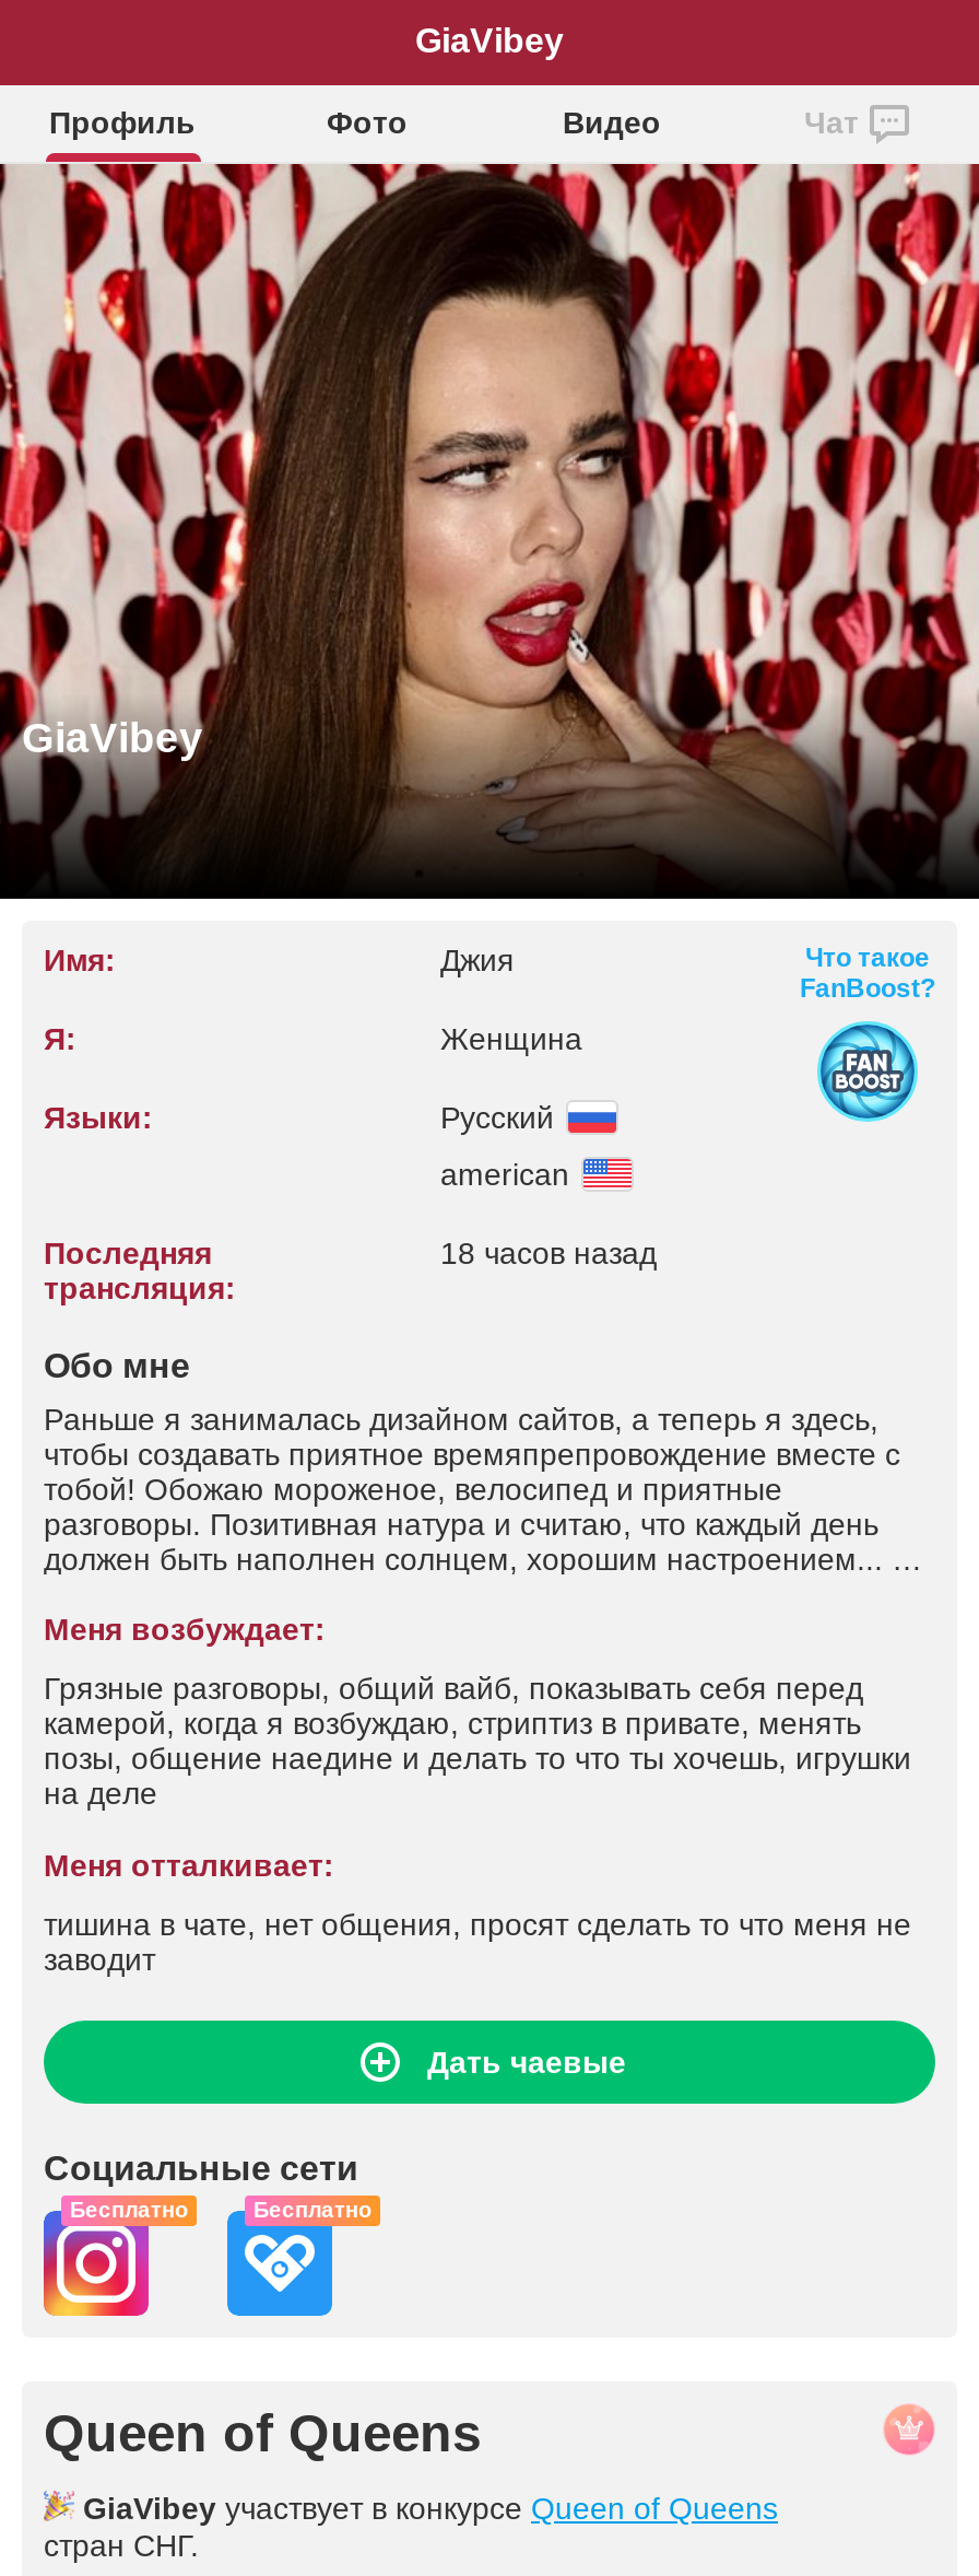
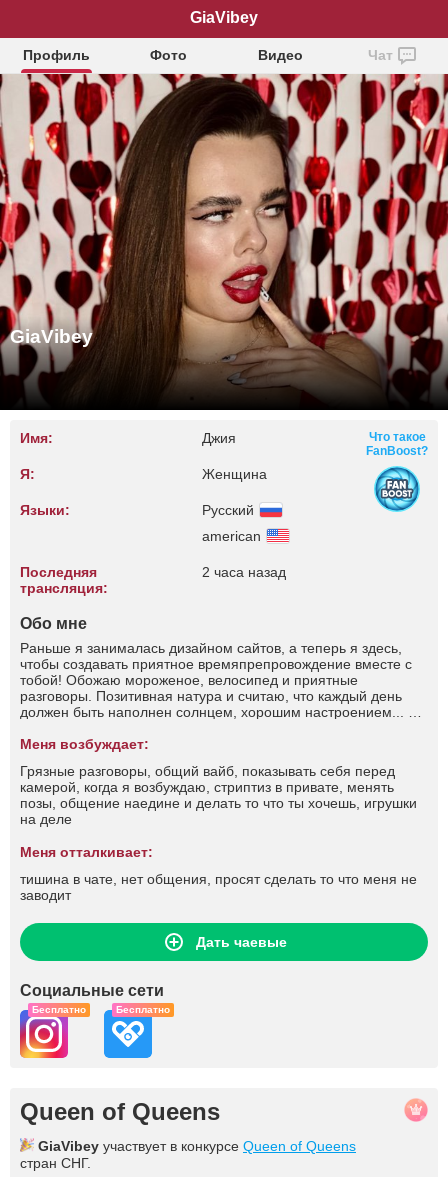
- 18 часов назад
+ 2 часа назад
